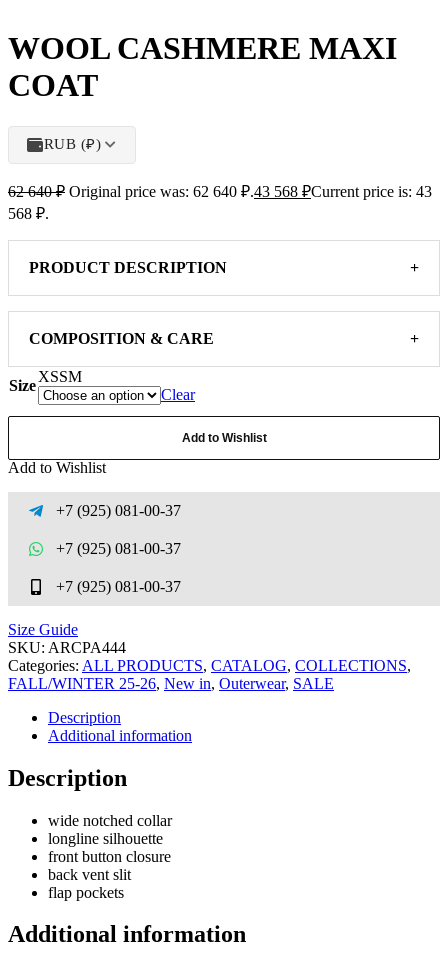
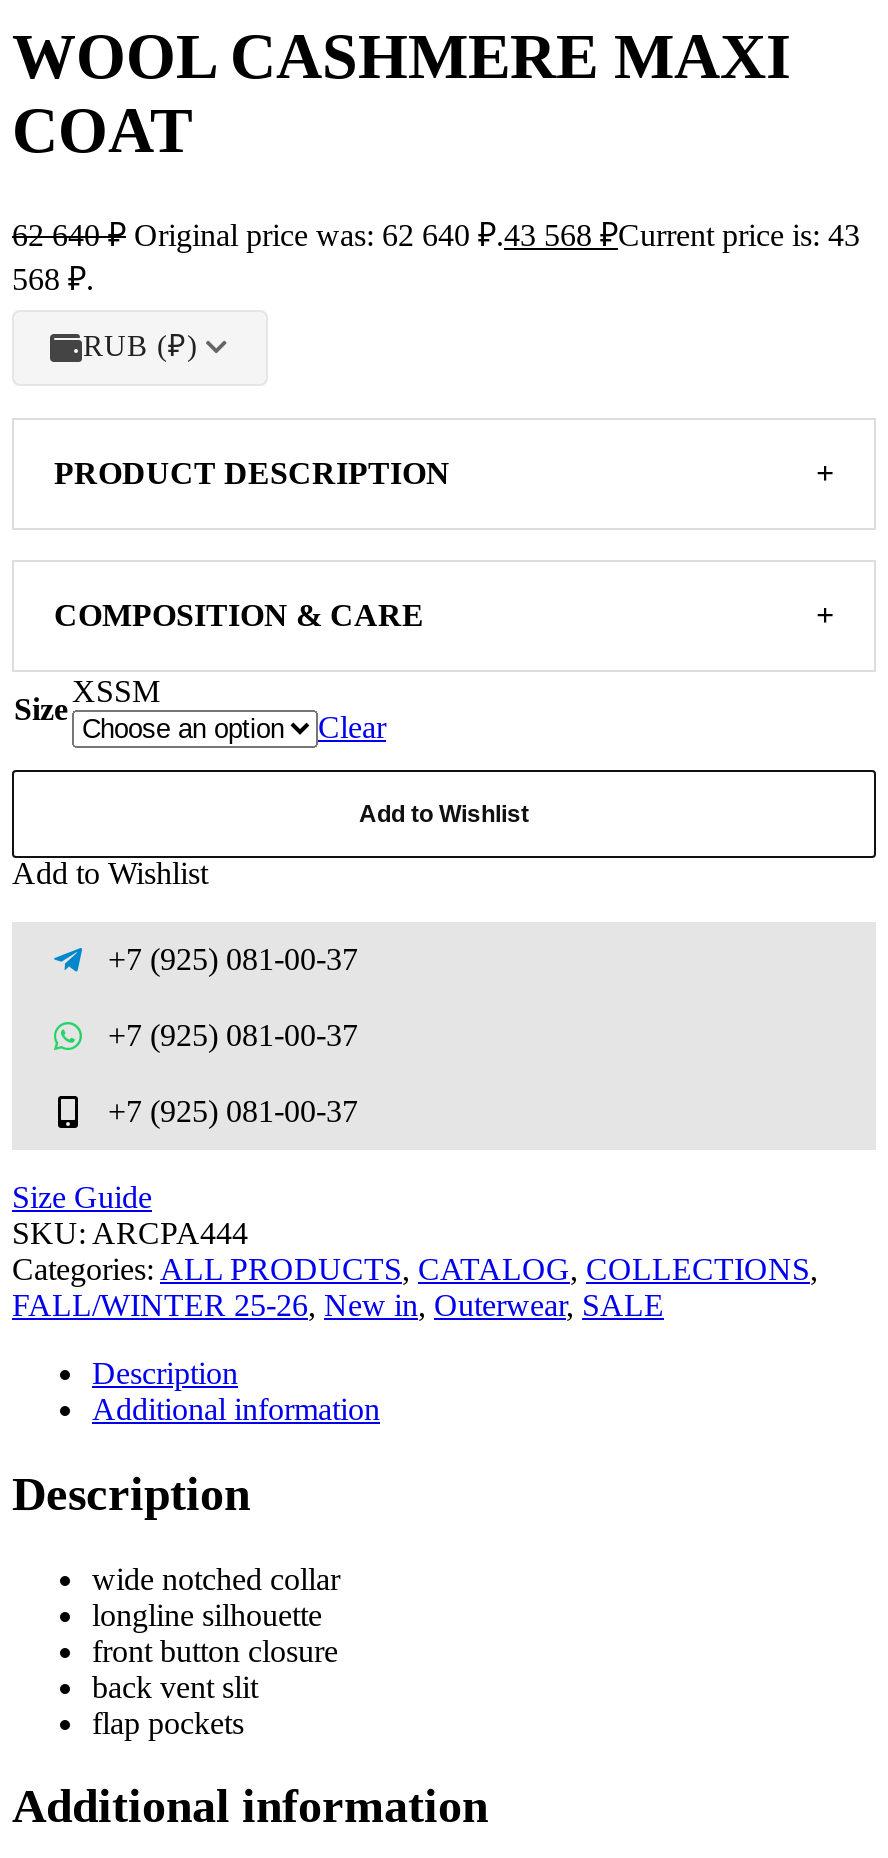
moved down: RUB (₽)

moved up: 62 640₽ Original price was: 62 640 ₽.43 568 ₽Current price is: 43 | 568 ₽.
